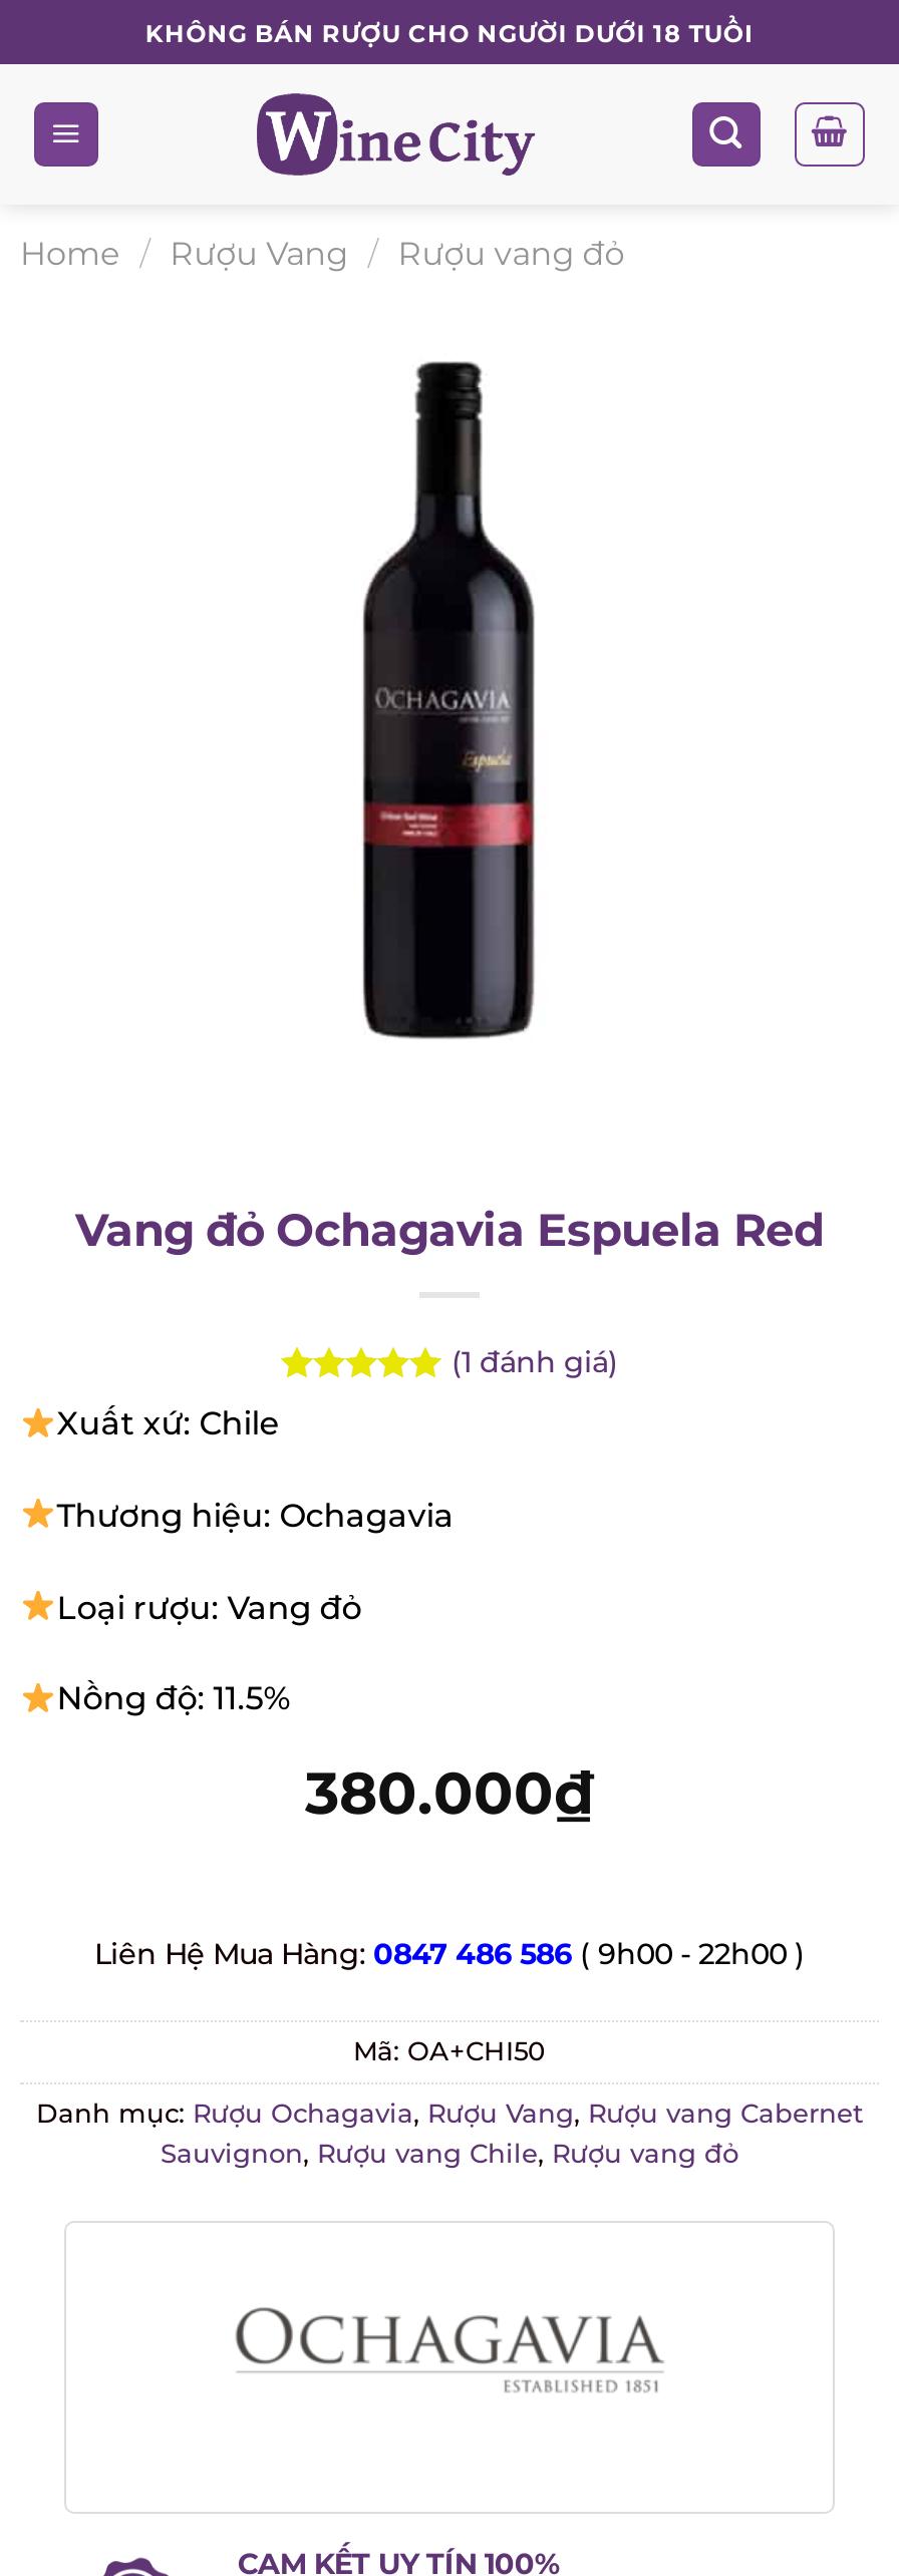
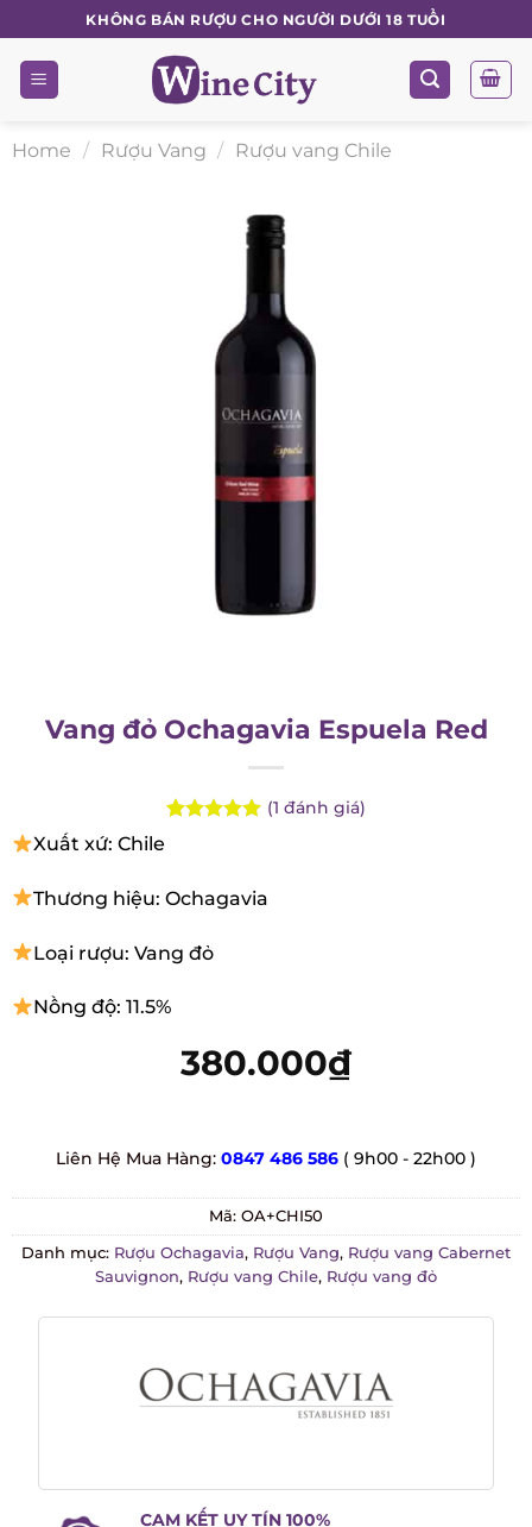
- Home / Rượu Vang / Rượu vang đỏ
+ Home / Rượu Vang / Rượu vang Chile
